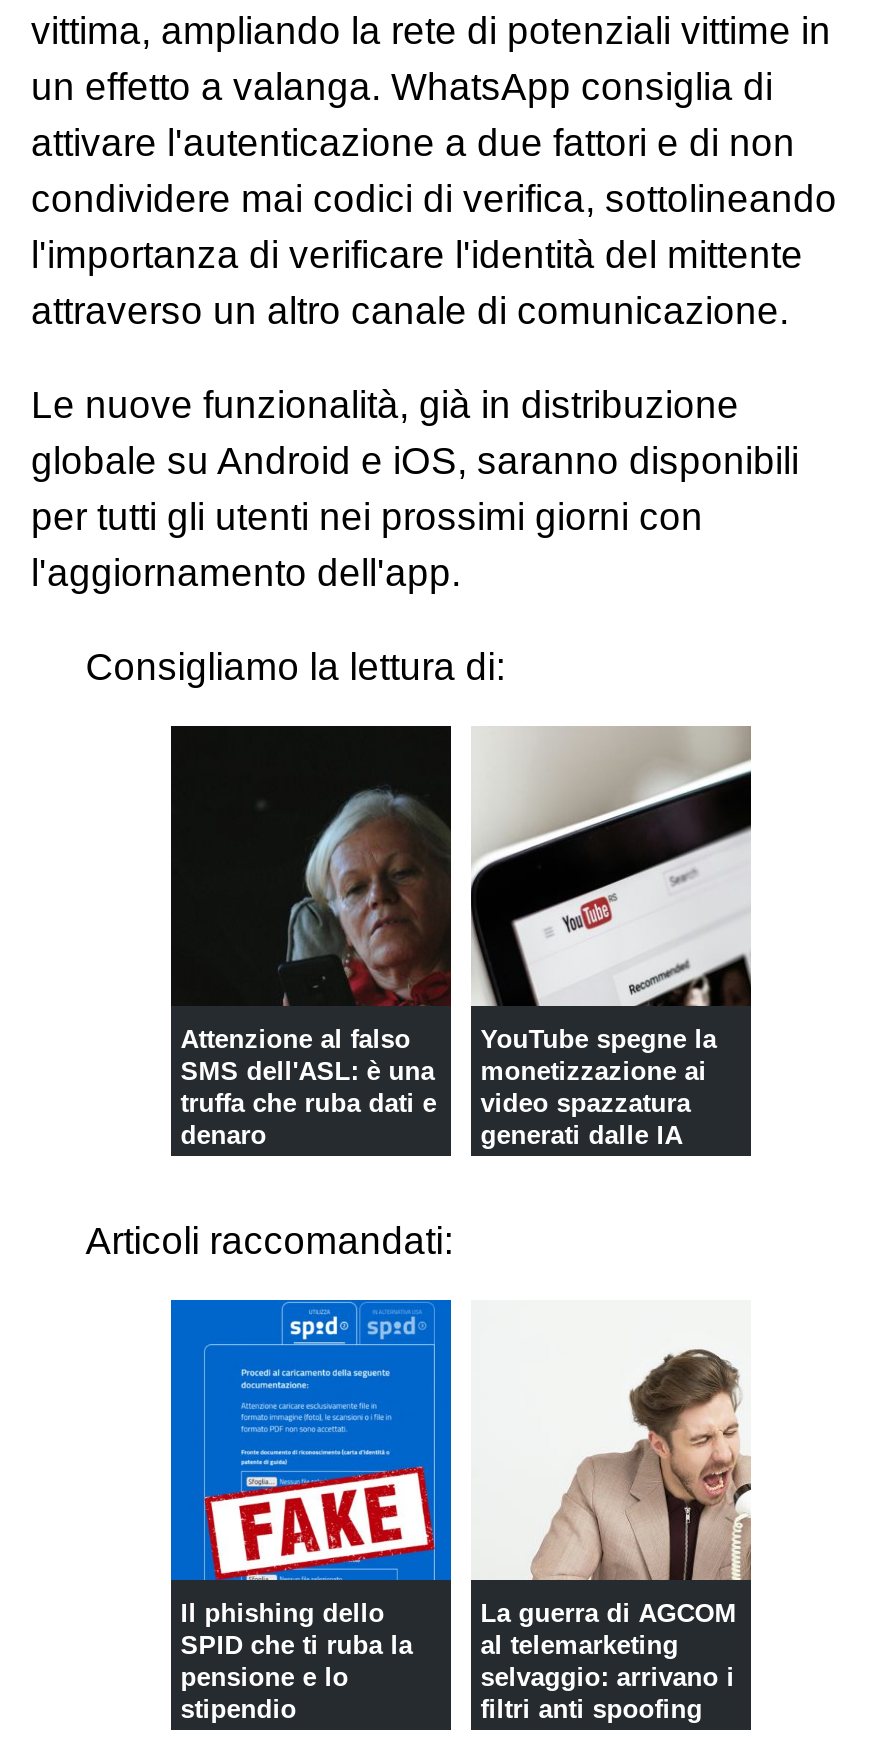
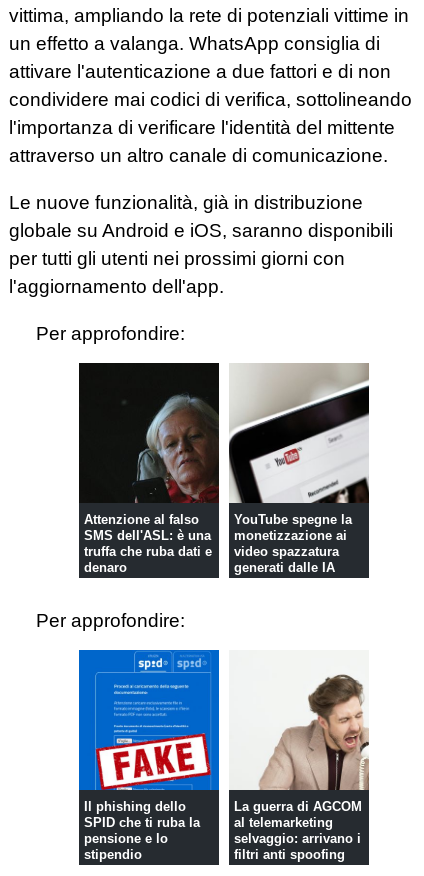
- Consigliamo la lettura di:
+ Per approfondire:

- Articoli raccomandati:
+ Per approfondire:
